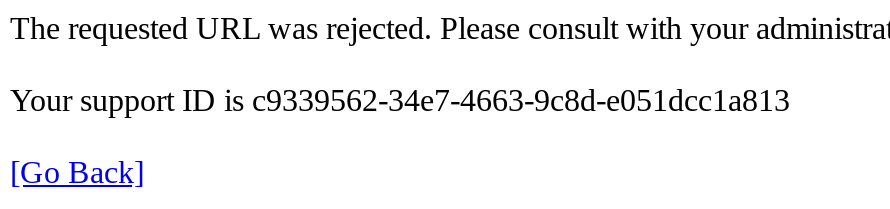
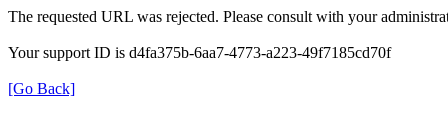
- Your support ID is c9339562-34e7-4663-9c8d-e051dcc1a813
+ Your support ID is d4fa375b-6aa7-4773-a223-49f7185cd70f
